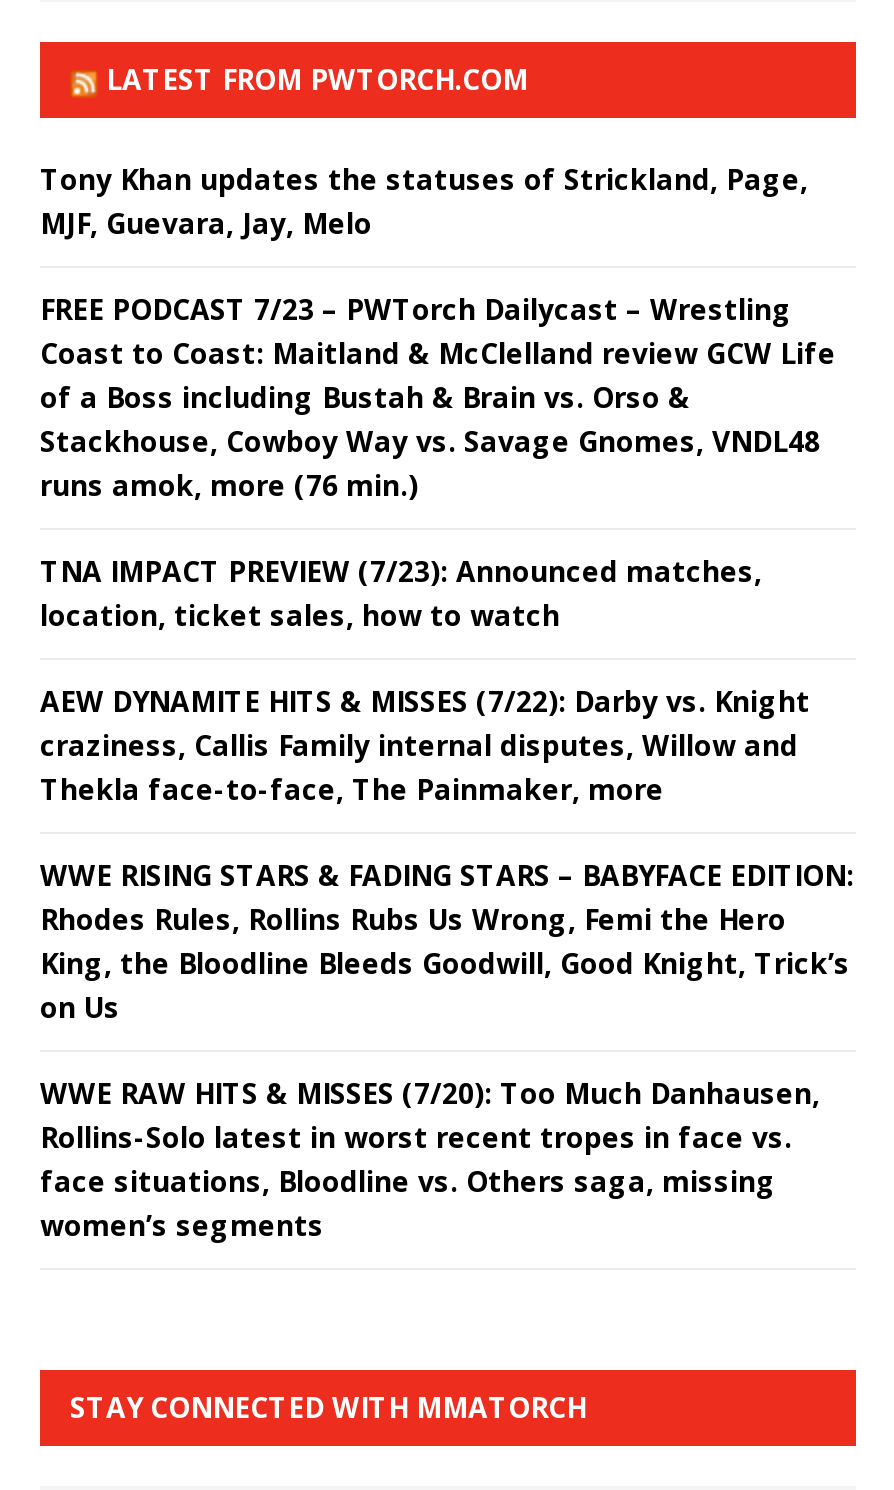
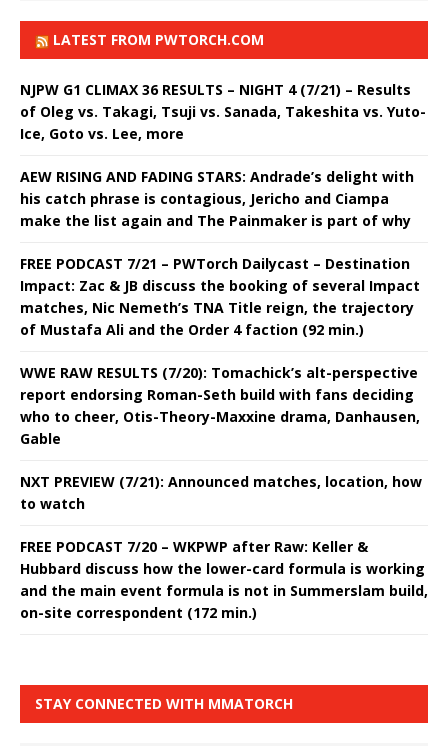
- Tony Khan updates the statuses of Strickland, Page,
- MJF, Guevara, Jay, Melo
+ NJPW G1 CLIMAX 36 RESULTS – NIGHT 4 (7/21) – Results
+ of Oleg vs. Takagi, Tsuji vs. Sanada, Takeshita vs. Yuto-
+ Ice, Goto vs. Lee, more

- FREE PODCAST 7/23 – PWTorch Dailycast – Wrestling
- Coast to Coast: Maitland & McClelland review GCW Life
- of a Boss including Bustah & Brain vs. Orso &
- Stackhouse, Cowboy Way vs. Savage Gnomes, VNDL48
- runs amok, more (76 min.)
+ AEW RISING AND FADING STARS: Andrade’s delight with
+ his catch phrase is contagious, Jericho and Ciampa
+ make the list again and The Painmaker is part of why

- TNA IMPACT PREVIEW (7/23): Announced matches,
- location, ticket sales, how to watch
+ FREE PODCAST 7/21 – PWTorch Dailycast – Destination
+ Impact: Zac & JB discuss the booking of several Impact
+ matches, Nic Nemeth’s TNA Title reign, the trajectory
+ of Mustafa Ali and the Order 4 faction (92 min.)

- AEW DYNAMITE HITS & MISSES (7/22): Darby vs. Knight
- craziness, Callis Family internal disputes, Willow and
- Thekla face-to-face, The Painmaker, more
+ WWE RAW RESULTS (7/20): Tomachick’s alt-perspective
+ report endorsing Roman-Seth build with fans deciding
+ who to cheer, Otis-Theory-Maxxine drama, Danhausen,
+ Gable

- WWE RISING STARS & FADING STARS – BABYFACE EDITION:
- Rhodes Rules, Rollins Rubs Us Wrong, Femi the Hero
- King, the Bloodline Bleeds Goodwill, Good Knight, Trick’s
- on Us
+ NXT PREVIEW (7/21): Announced matches, location, how
+ to watch

- WWE RAW HITS & MISSES (7/20): Too Much Danhausen,
- Rollins-Solo latest in worst recent tropes in face vs.
- face situations, Bloodline vs. Others saga, missing
- women’s segments
+ FREE PODCAST 7/20 – WKPWP after Raw: Keller &
+ Hubbard discuss how the lower-card formula is working
+ and the main event formula is not in Summerslam build,
+ on-site correspondent (172 min.)
